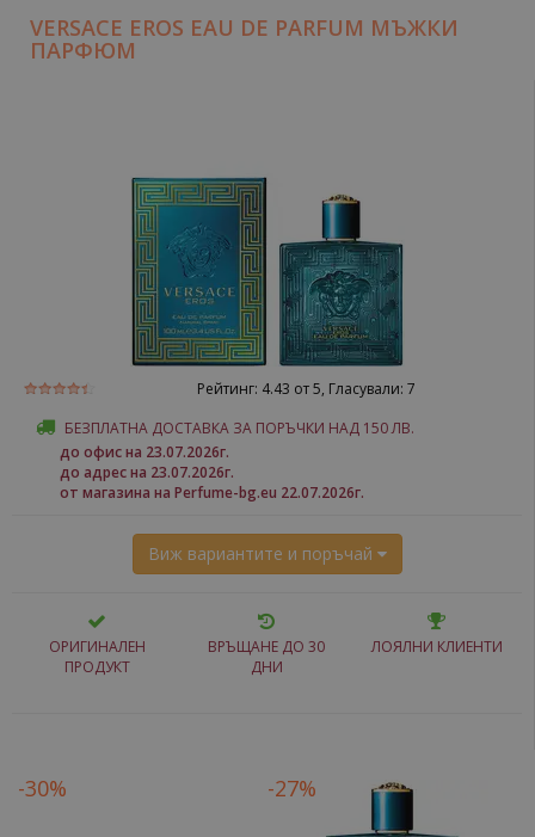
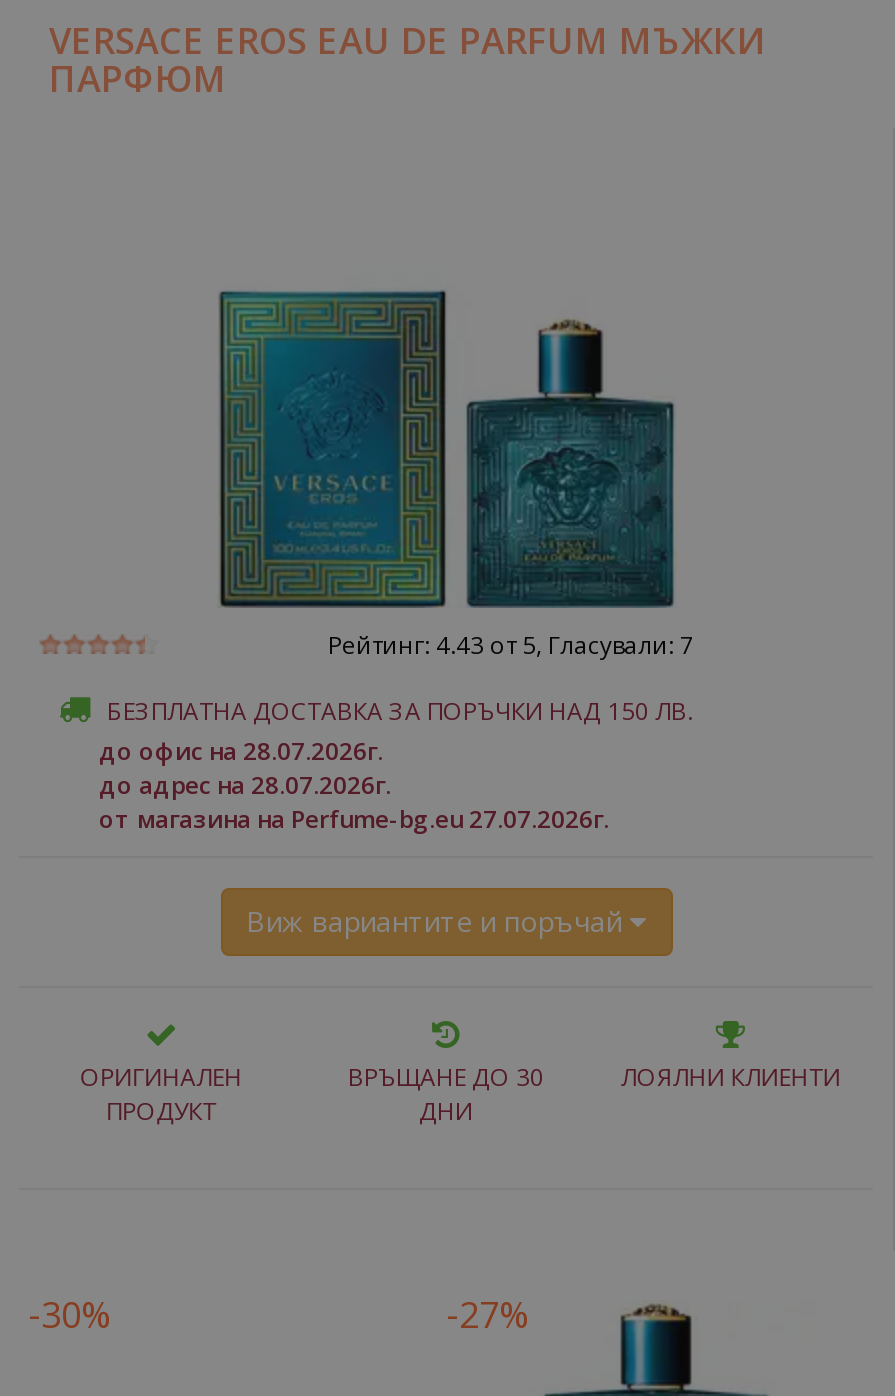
- до офис на 23.07.2026г.
+ до офис на 28.07.2026г.

- до адрес на 23.07.2026г.
+ до адрес на 28.07.2026г.

- от магазина на Perfume-bg.eu 22.07.2026г.
+ от магазина на Perfume-bg.eu 27.07.2026г.
